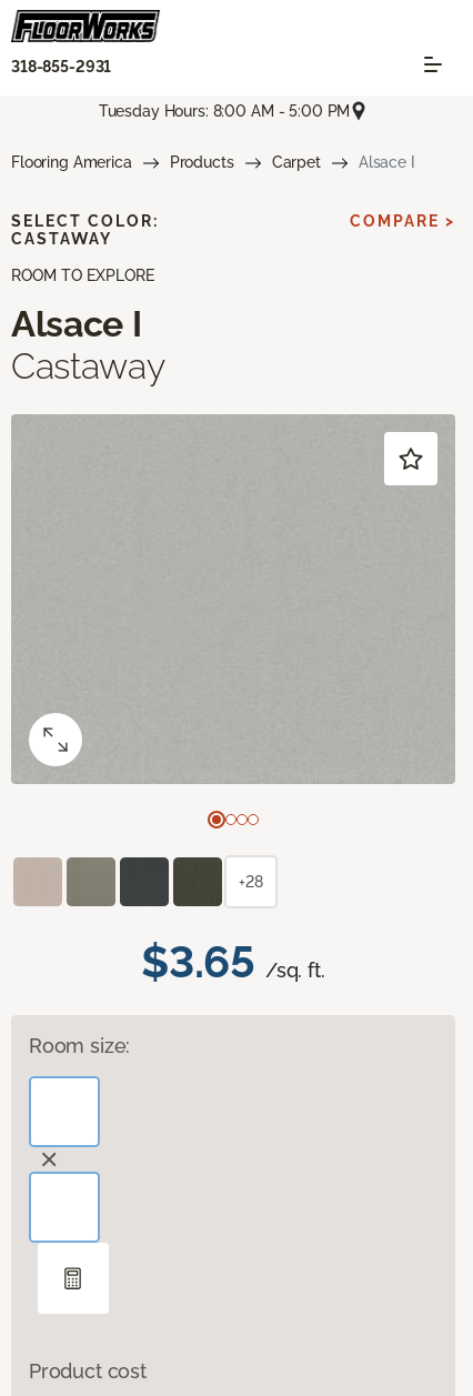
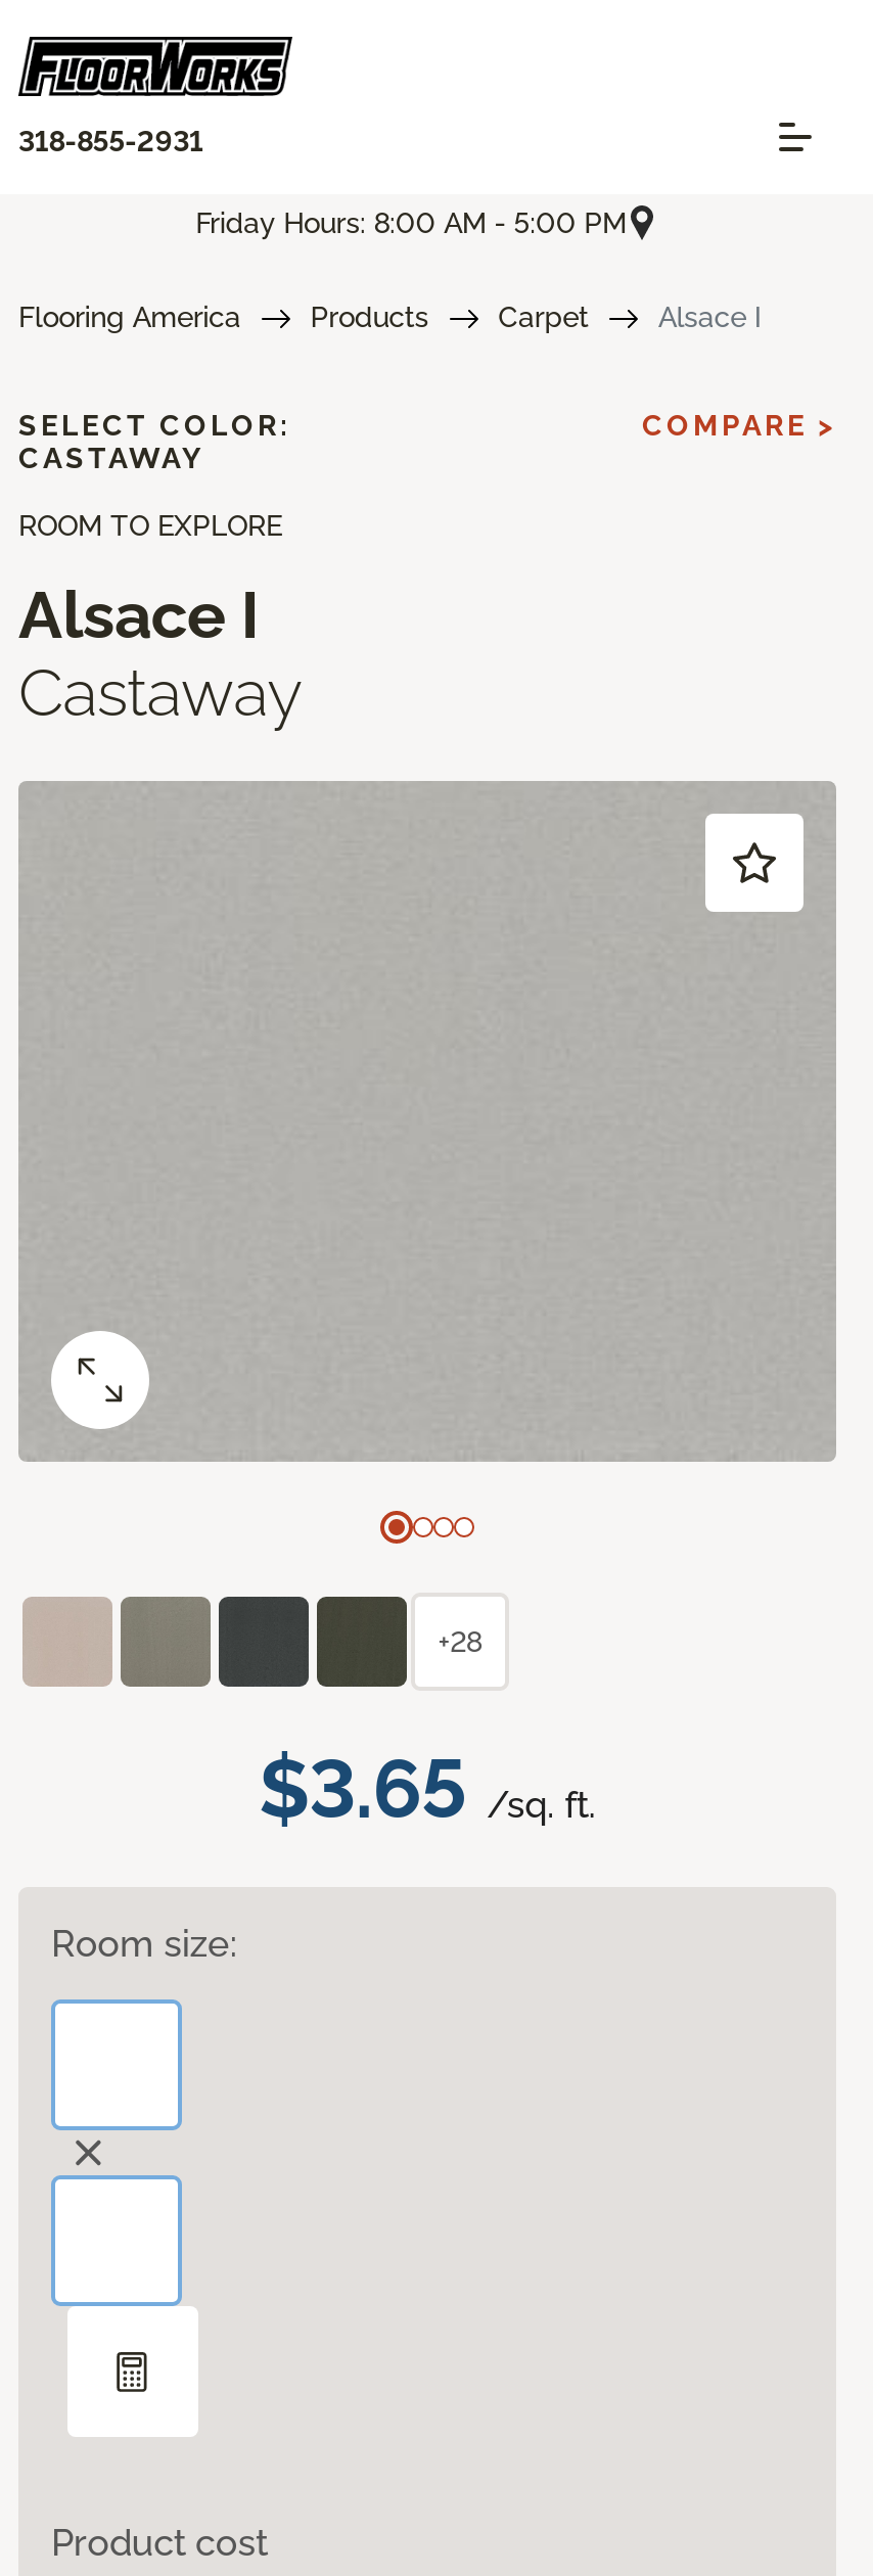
- Tuesday Hours: 8:00 AM - 5:00 PM
+ Friday Hours: 8:00 AM - 5:00 PM
